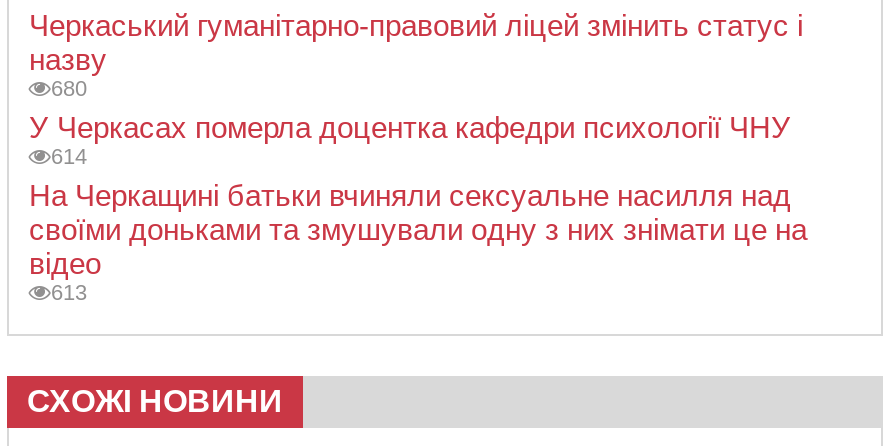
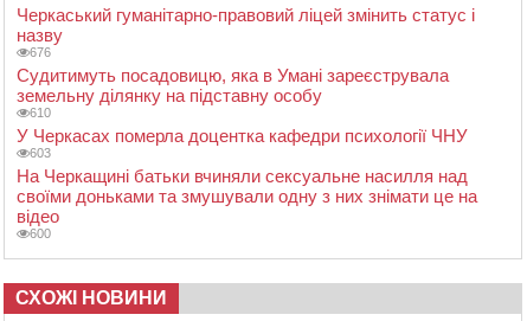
- 680
+ 676
+ Судитимуть посадовицю, яка в Умані зареєструвала
+ земельну ділянку на підставну особу
+ 610

- 614
+ 603

- 613
+ 600
